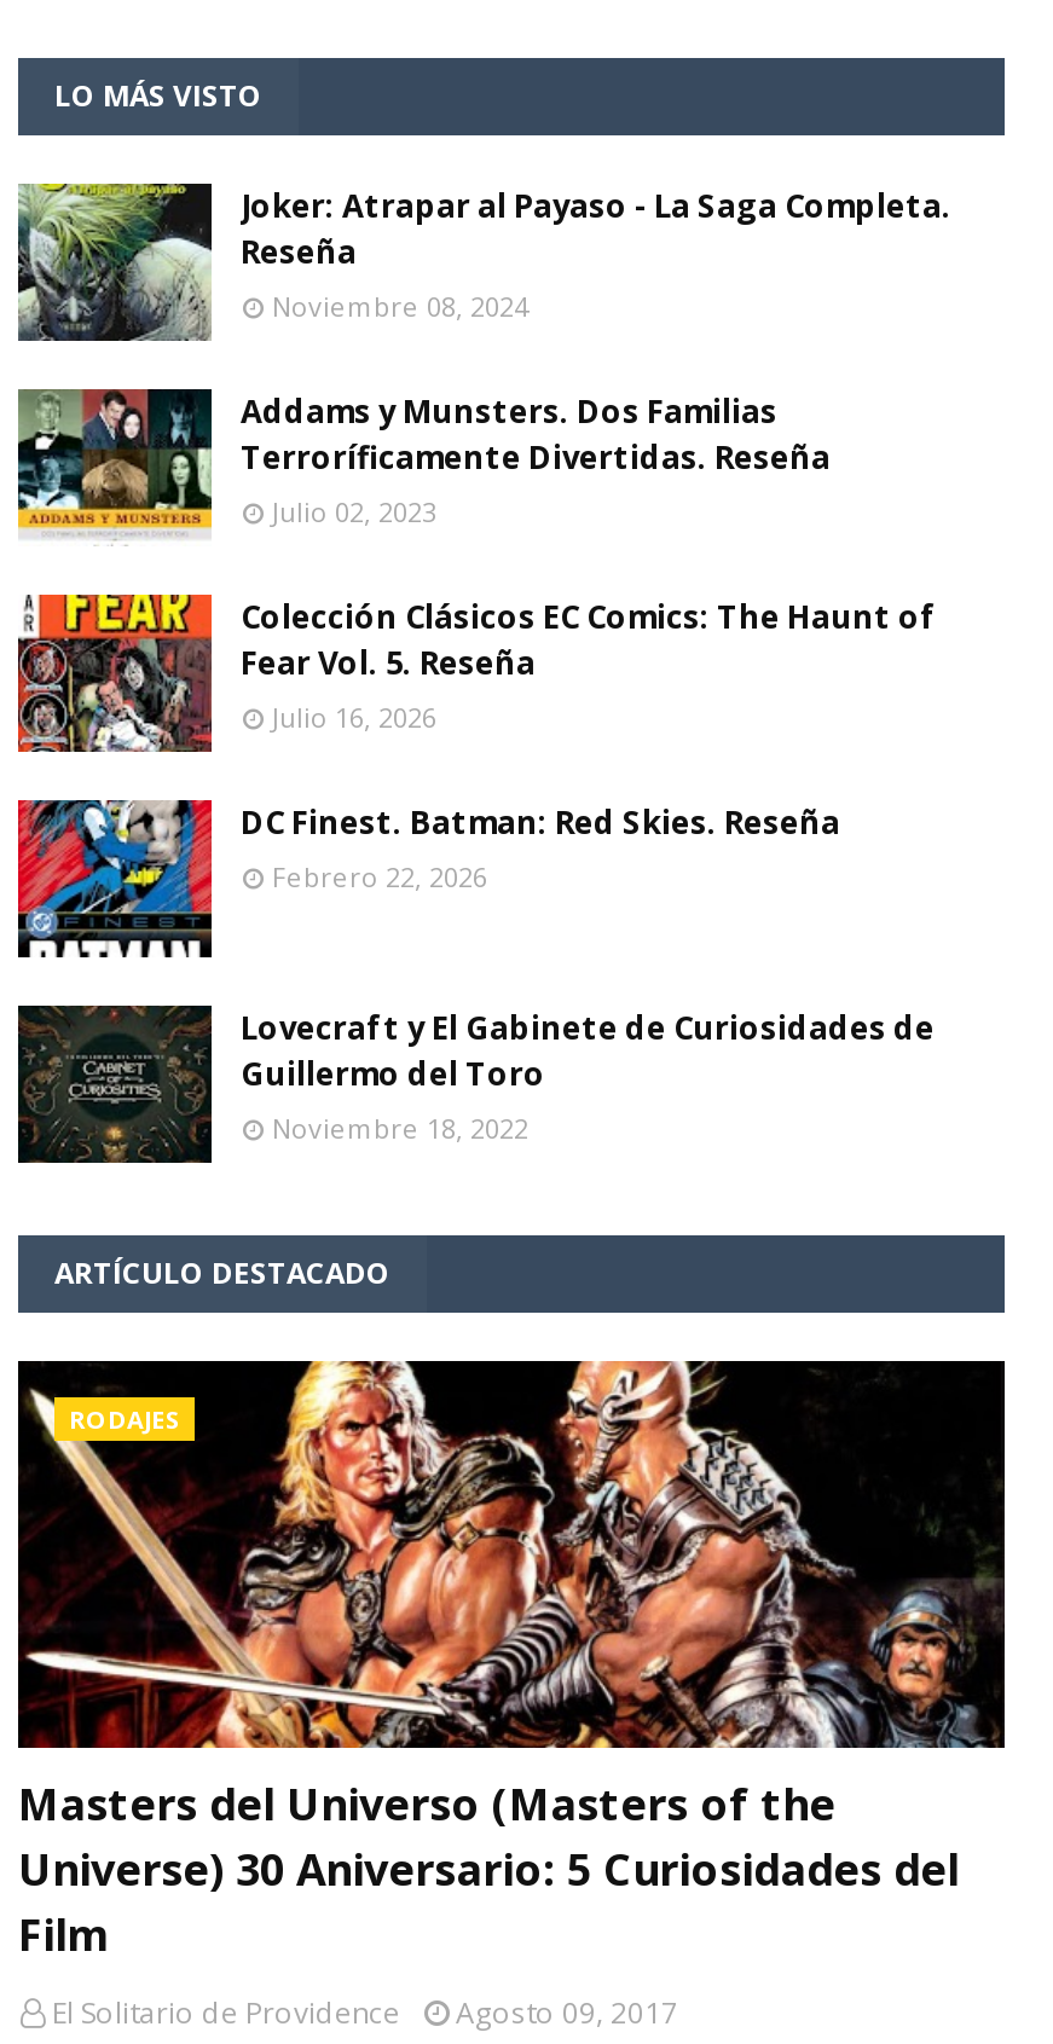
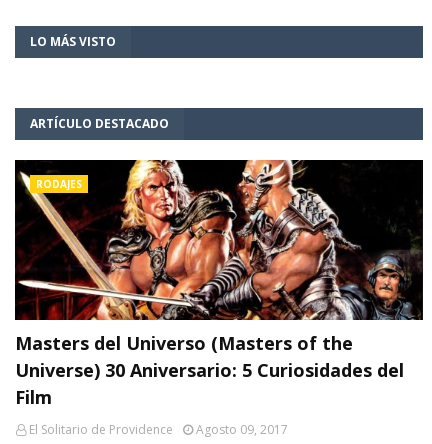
- [image]
- Joker: Atrapar al Payaso - La Saga Completa.
- Reseña
- Noviembre 08, 2024
- Addams y Munsters. Dos Familias
- Terroríficamente Divertidas. Reseña
- Julio 02, 2023
- Colección Clásicos EC Comics: The Haunt of
- Fear Vol. 5. Reseña
- Julio 16, 2026
- DC Finest. Batman: Red Skies. Reseña
- Febrero 22, 2026

- [image]

- [image]

- [image]
- Lovecraft y El Gabinete de Curiosidades de
- Guillermo del Toro
- Noviembre 18, 2022

- [image]
